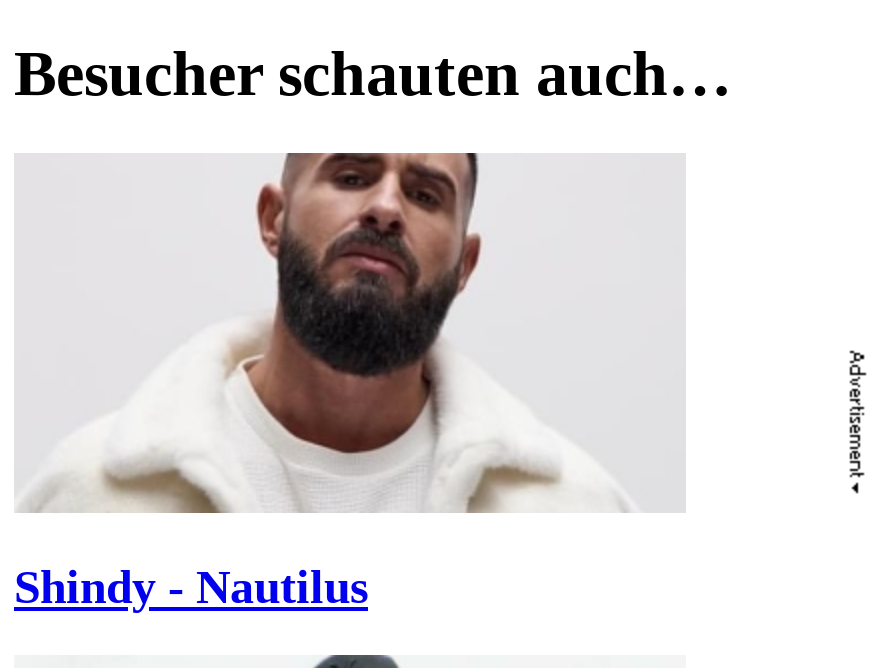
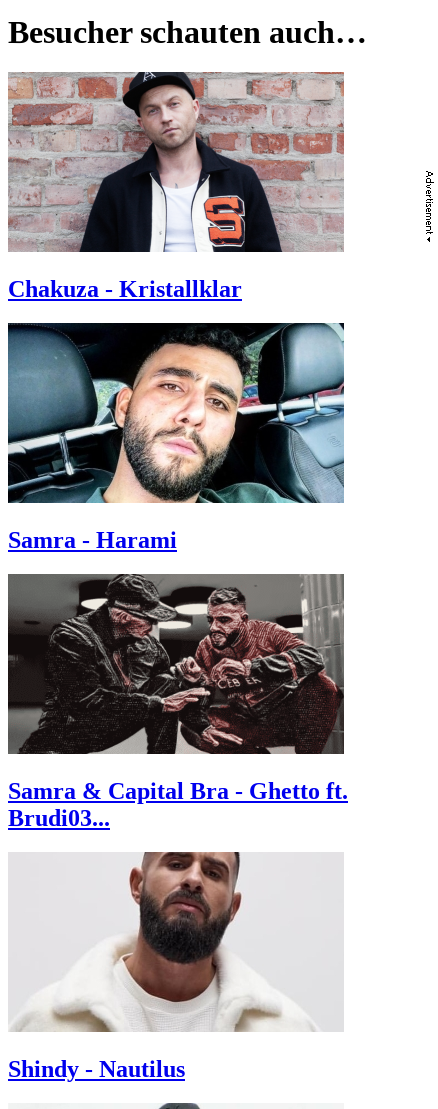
+ [image]
+ Samra - Harami

+ [image]
+ Samra & Capital Bra - Ghetto ft.
+ Brudi03...

+ [image]
+ Chakuza - Kristallklar
